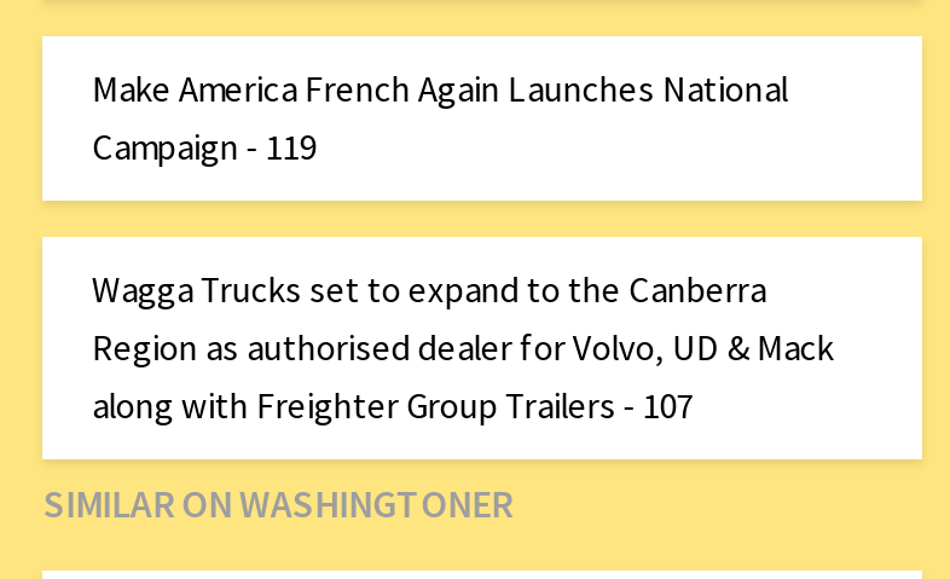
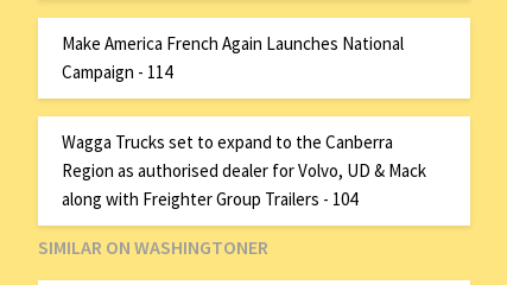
- Campaign - 119
+ Campaign - 114

- along with Freighter Group Trailers - 107
+ along with Freighter Group Trailers - 104
